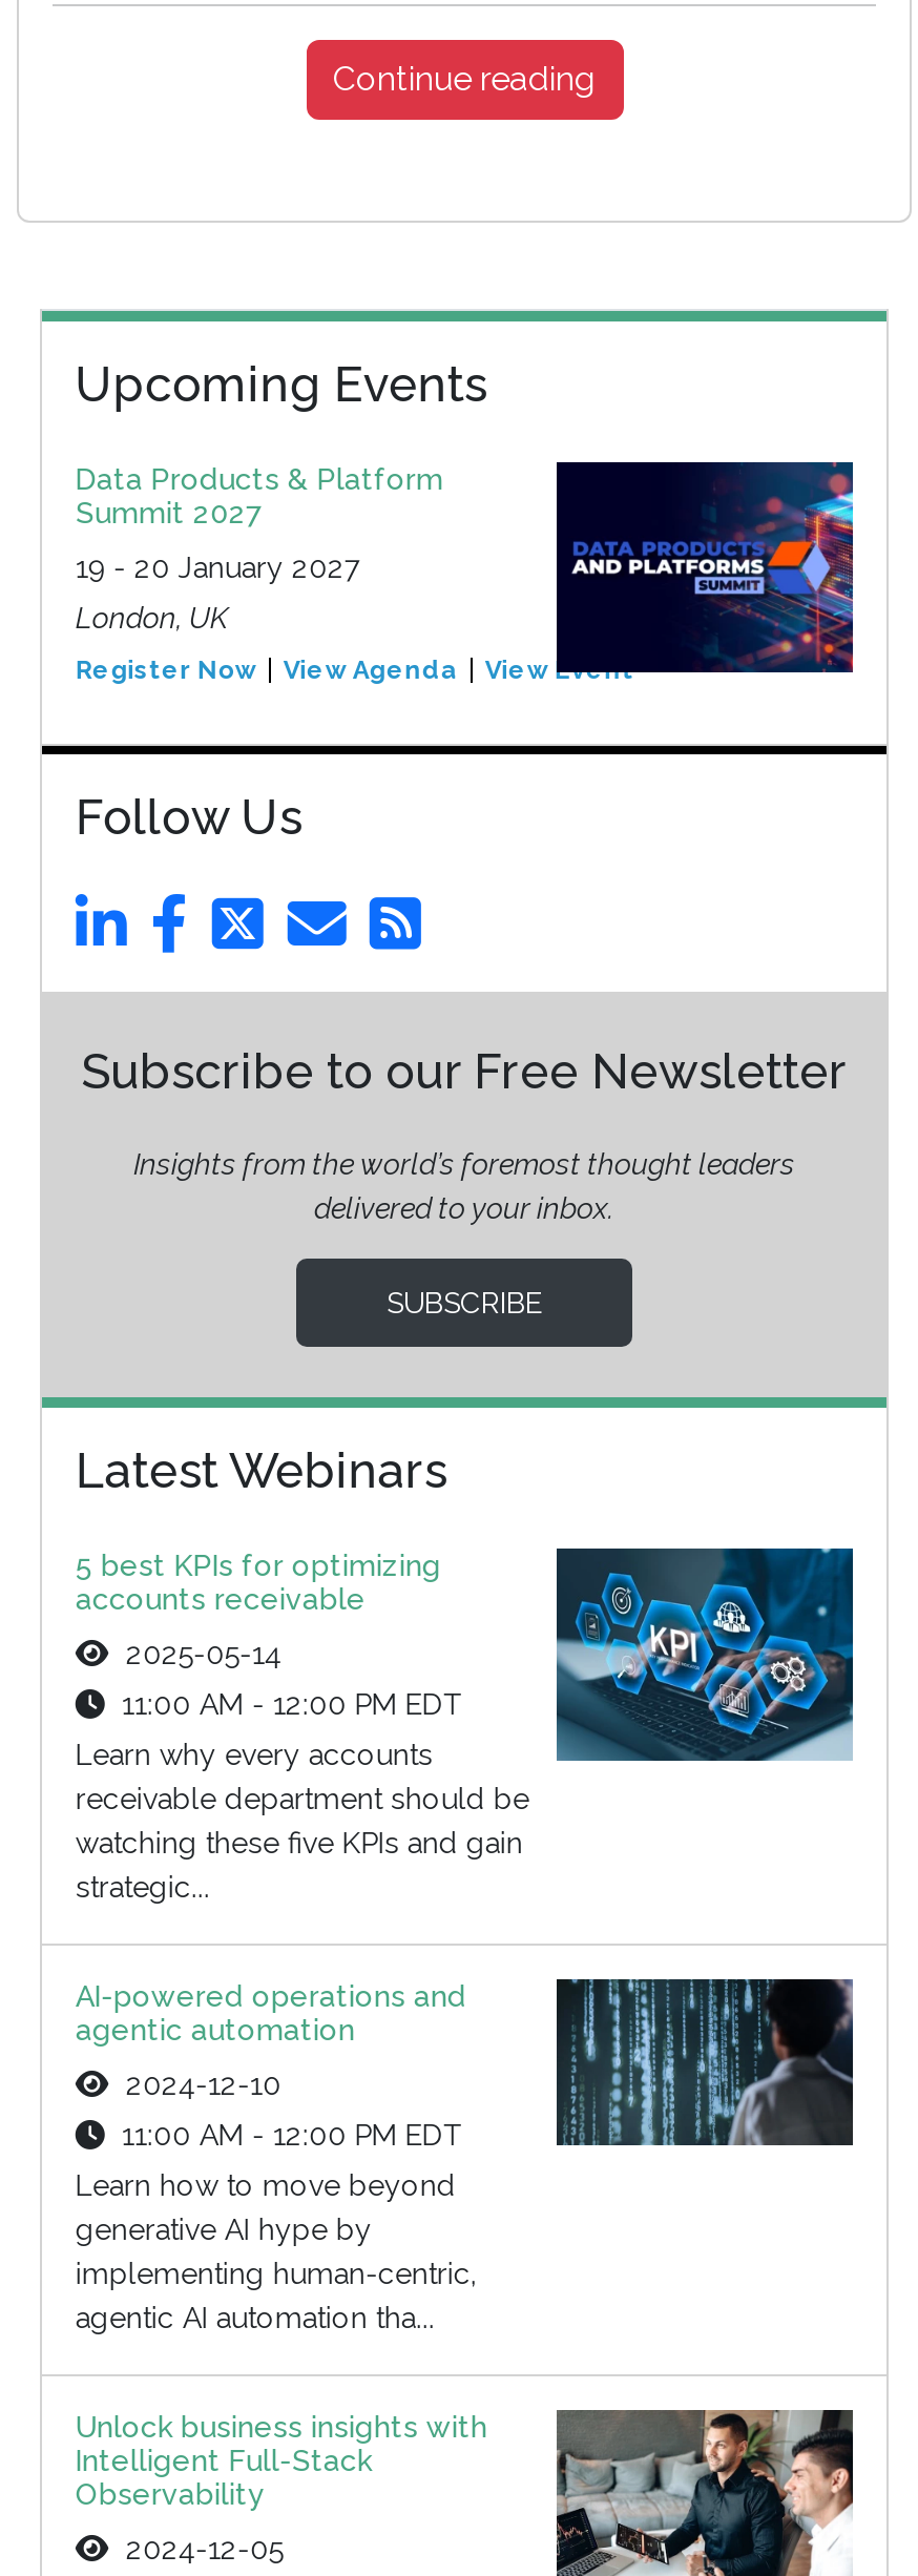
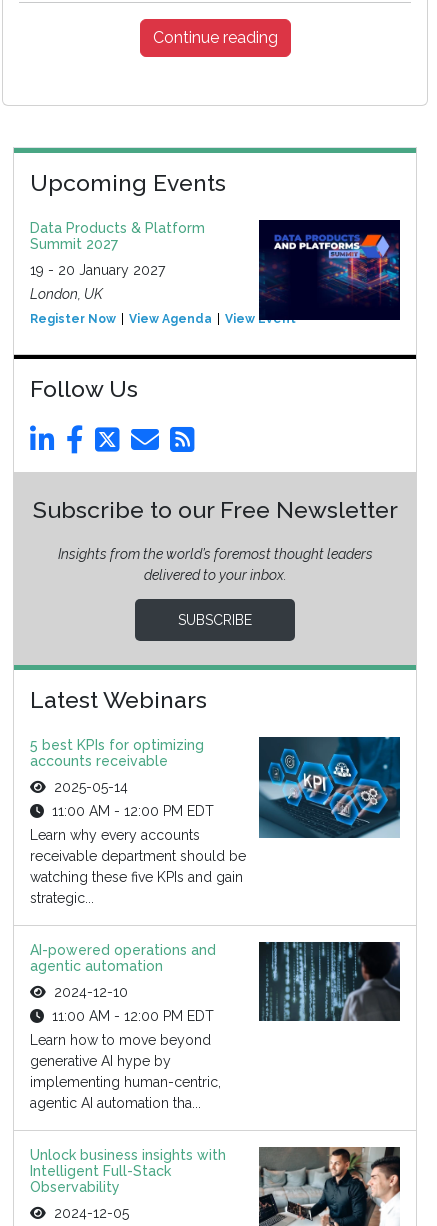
- [image]
+ [image]
